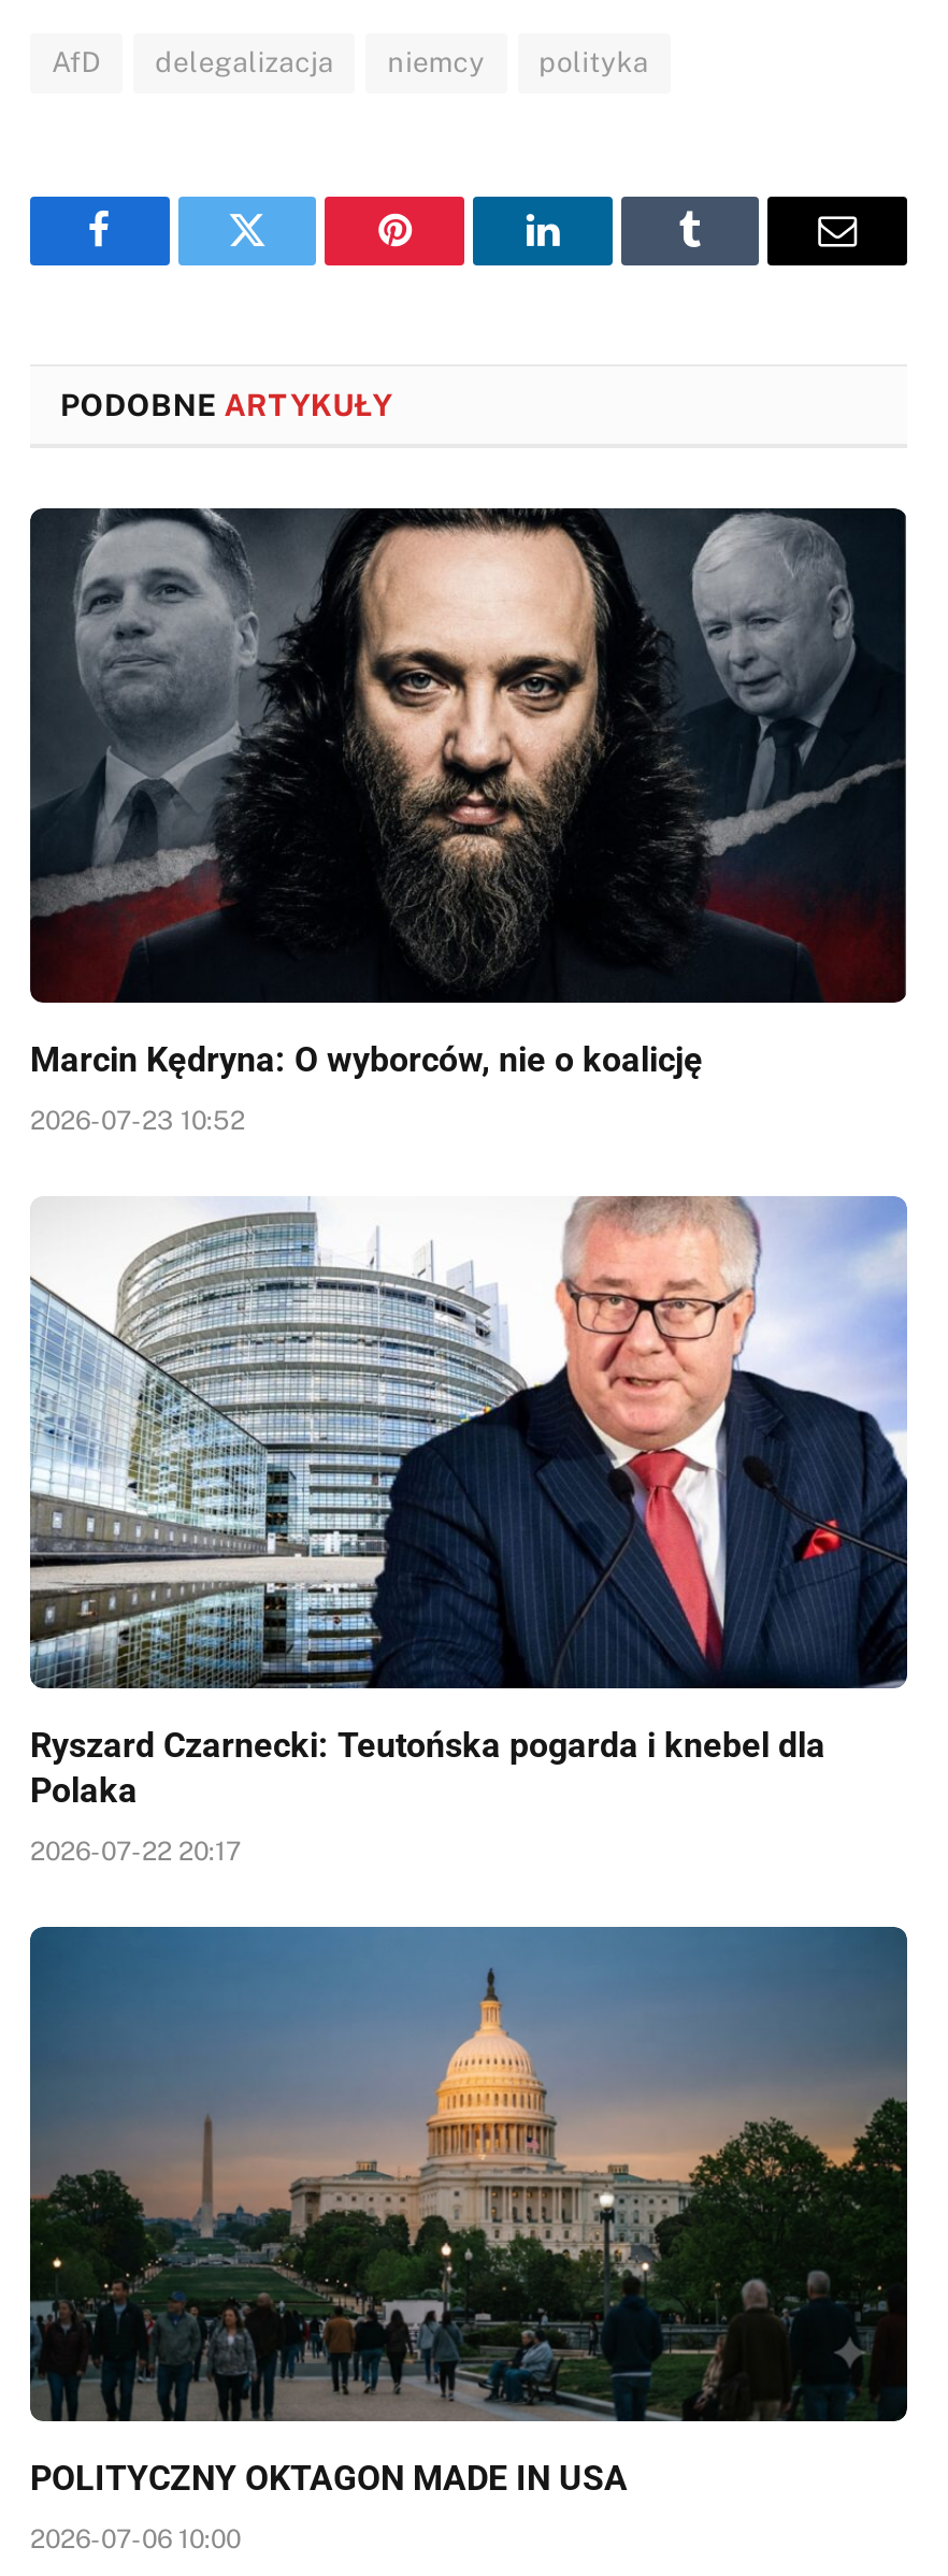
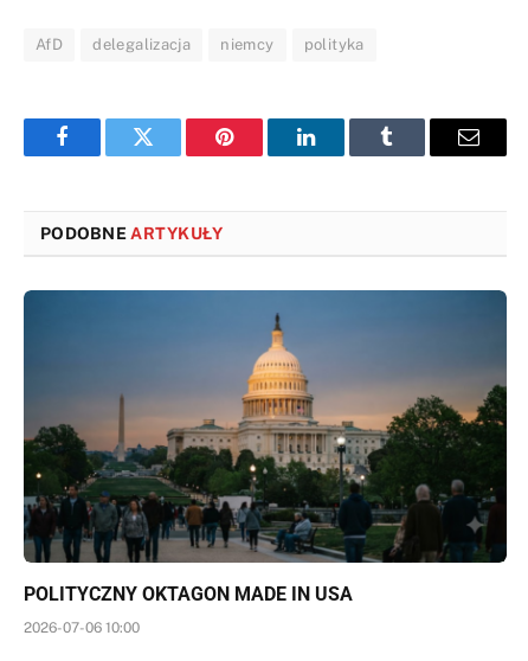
- [image]
- Marcin Kędryna: O wyborców, nie o koalicję
- 2026-07-23 10:52

- [image]
- Ryszard Czarnecki: Teutońska pogarda i knebel dla
- Polaka
- 2026-07-22 20:17
